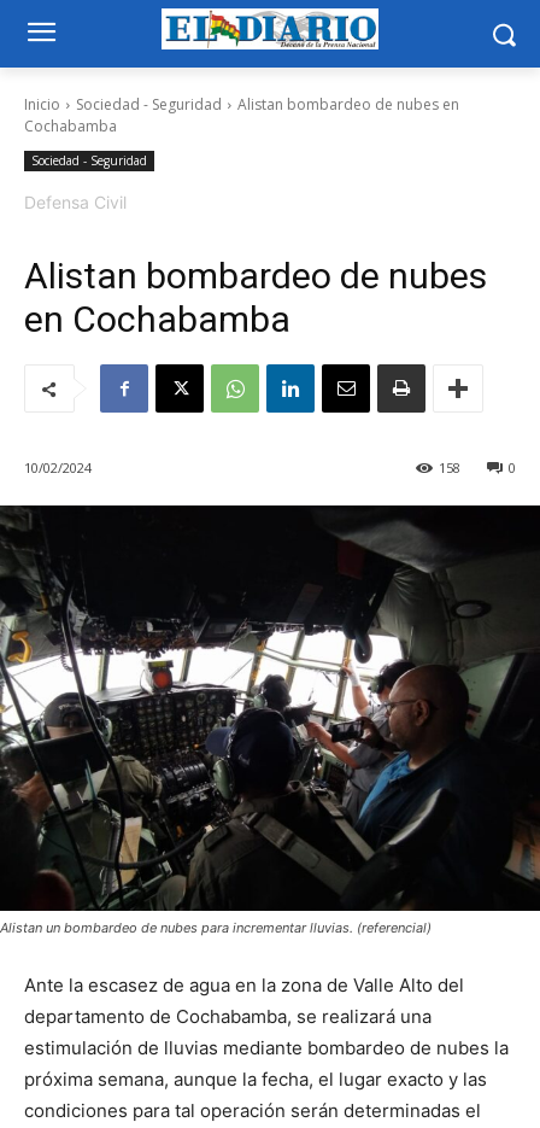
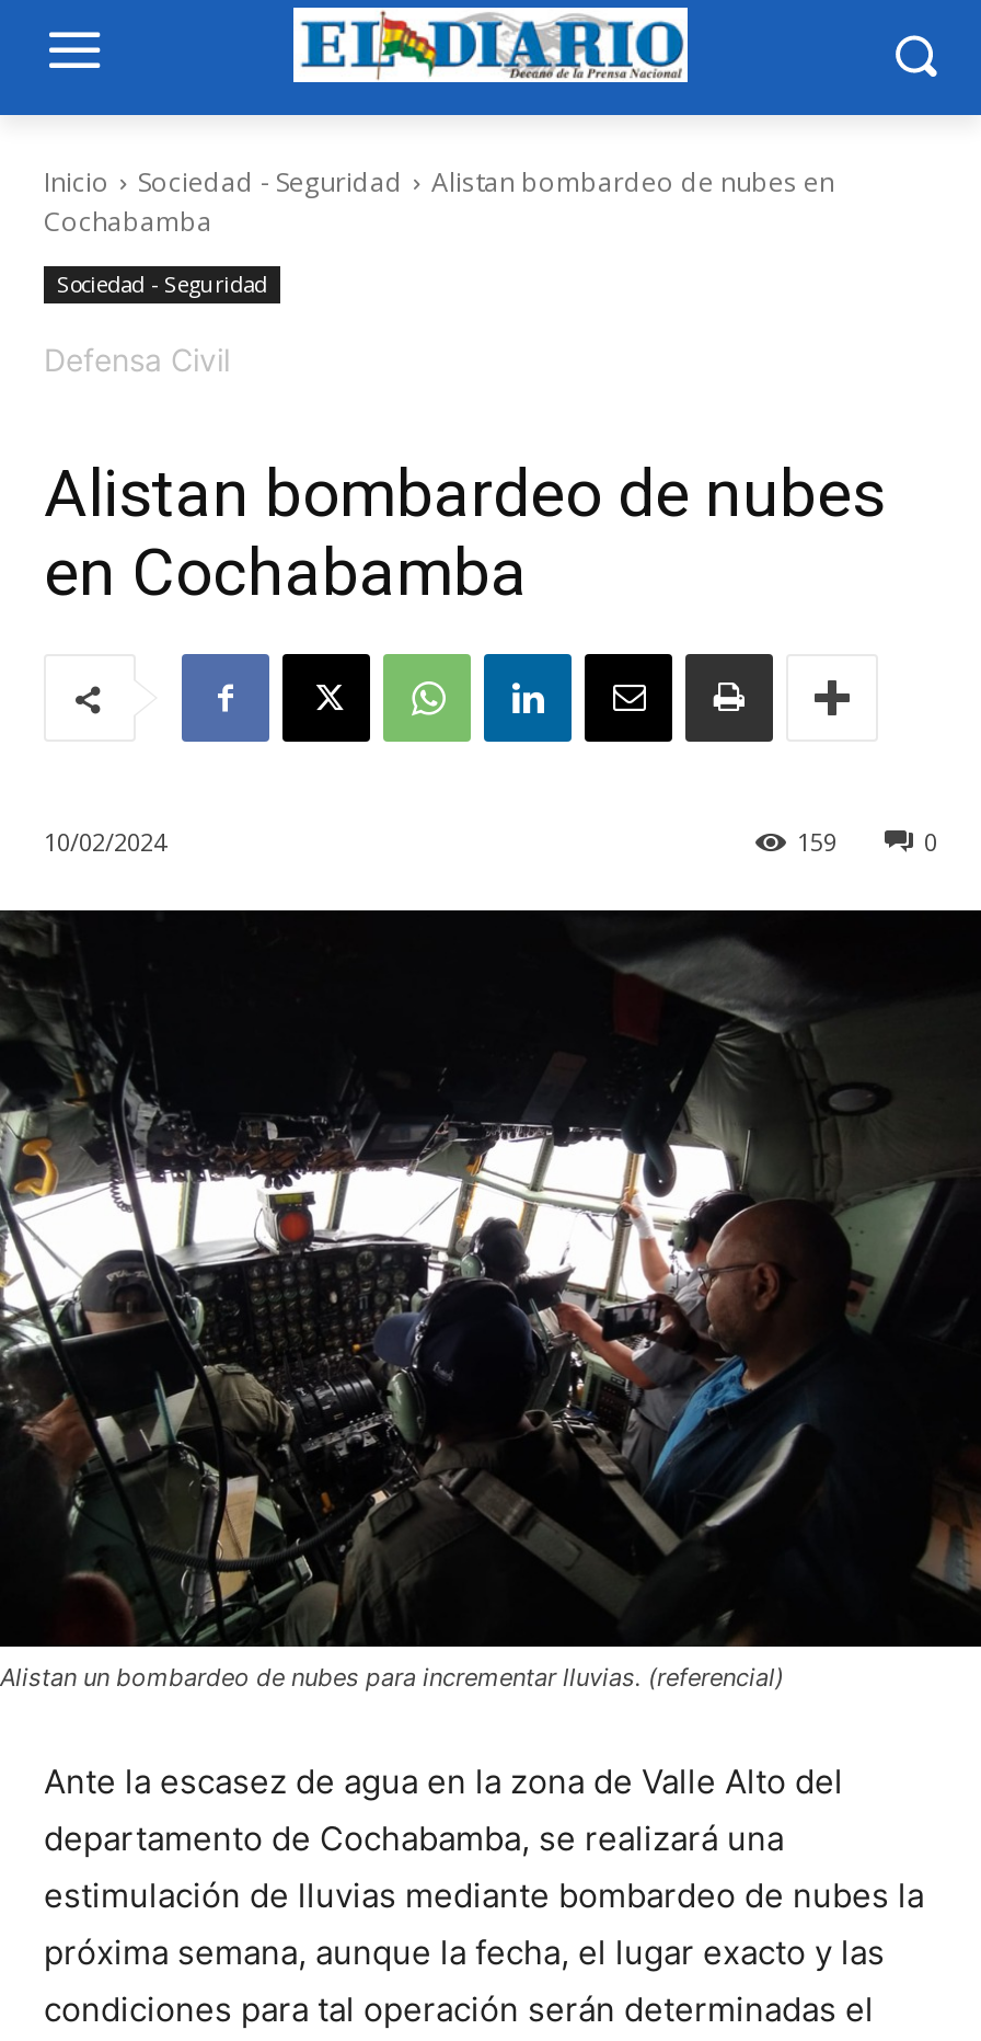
- 158
+ 159
